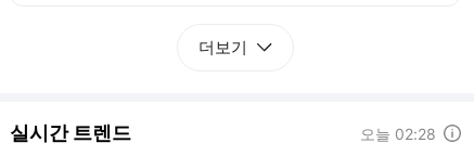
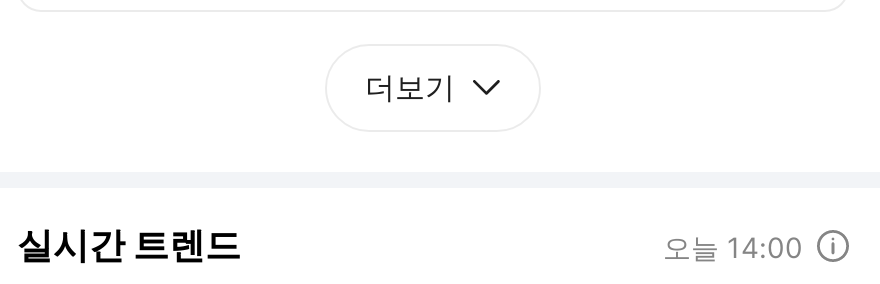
- 오늘 02:28
+ 오늘 14:00
